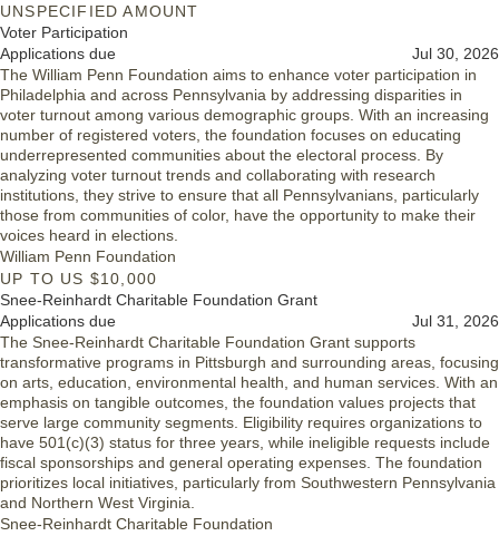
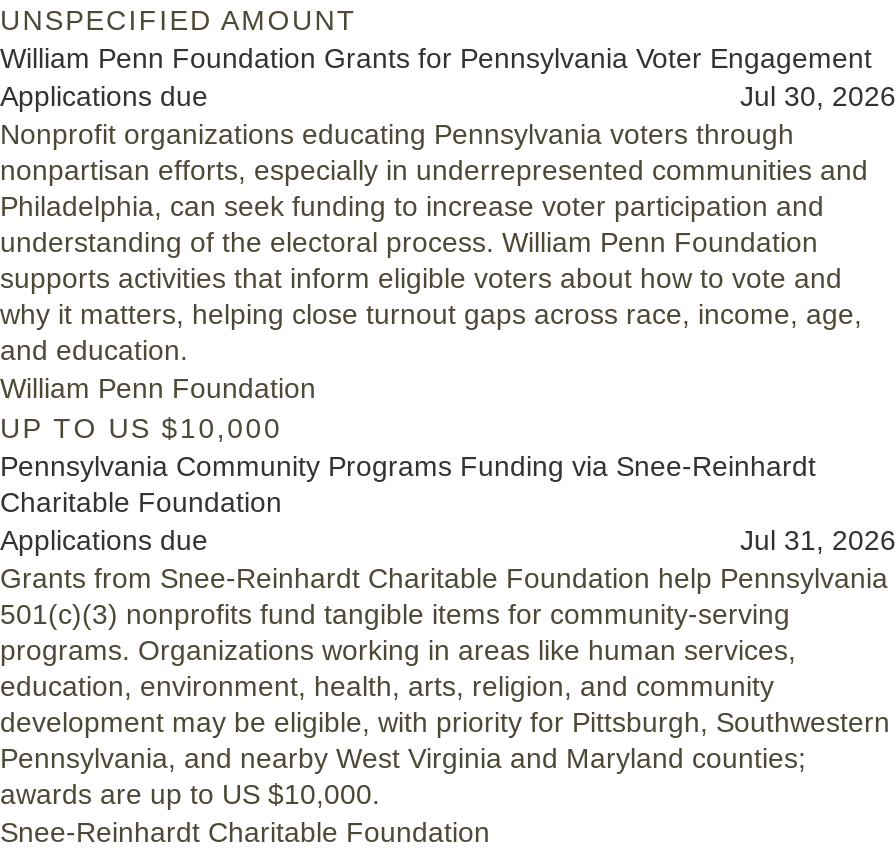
- Voter Participation
+ William Penn Foundation Grants for Pennsylvania Voter Engagement

- The William Penn Foundation aims to enhance voter participation in
- Philadelphia and across Pennsylvania by addressing disparities in
- voter turnout among various demographic groups. With an increasing
- number of registered voters, the foundation focuses on educating
- underrepresented communities about the electoral process. By
- analyzing voter turnout trends and collaborating with research
- institutions, they strive to ensure that all Pennsylvanians, particularly
- those from communities of color, have the opportunity to make their
- voices heard in elections.
+ Nonprofit organizations educating Pennsylvania voters through
+ nonpartisan efforts, especially in underrepresented communities and
+ Philadelphia, can seek funding to increase voter participation and
+ understanding of the electoral process. William Penn Foundation
+ supports activities that inform eligible voters about how to vote and
+ why it matters, helping close turnout gaps across race, income, age,
+ and education.

- Snee-Reinhardt Charitable Foundation Grant
+ Pennsylvania Community Programs Funding via Snee-Reinhardt
+ Charitable Foundation

- The Snee-Reinhardt Charitable Foundation Grant supports
- transformative programs in Pittsburgh and surrounding areas, focusing
- on arts, education, environmental health, and human services. With an
- emphasis on tangible outcomes, the foundation values projects that
- serve large community segments. Eligibility requires organizations to
- have 501(c)(3) status for three years, while ineligible requests include
- fiscal sponsorships and general operating expenses. The foundation
- prioritizes local initiatives, particularly from Southwestern Pennsylvania
- and Northern West Virginia.
+ Grants from Snee-Reinhardt Charitable Foundation help Pennsylvania
+ 501(c)(3) nonprofits fund tangible items for community-serving
+ programs. Organizations working in areas like human services,
+ education, environment, health, arts, religion, and community
+ development may be eligible, with priority for Pittsburgh, Southwestern
+ Pennsylvania, and nearby West Virginia and Maryland counties;
+ awards are up to US $10,000.
